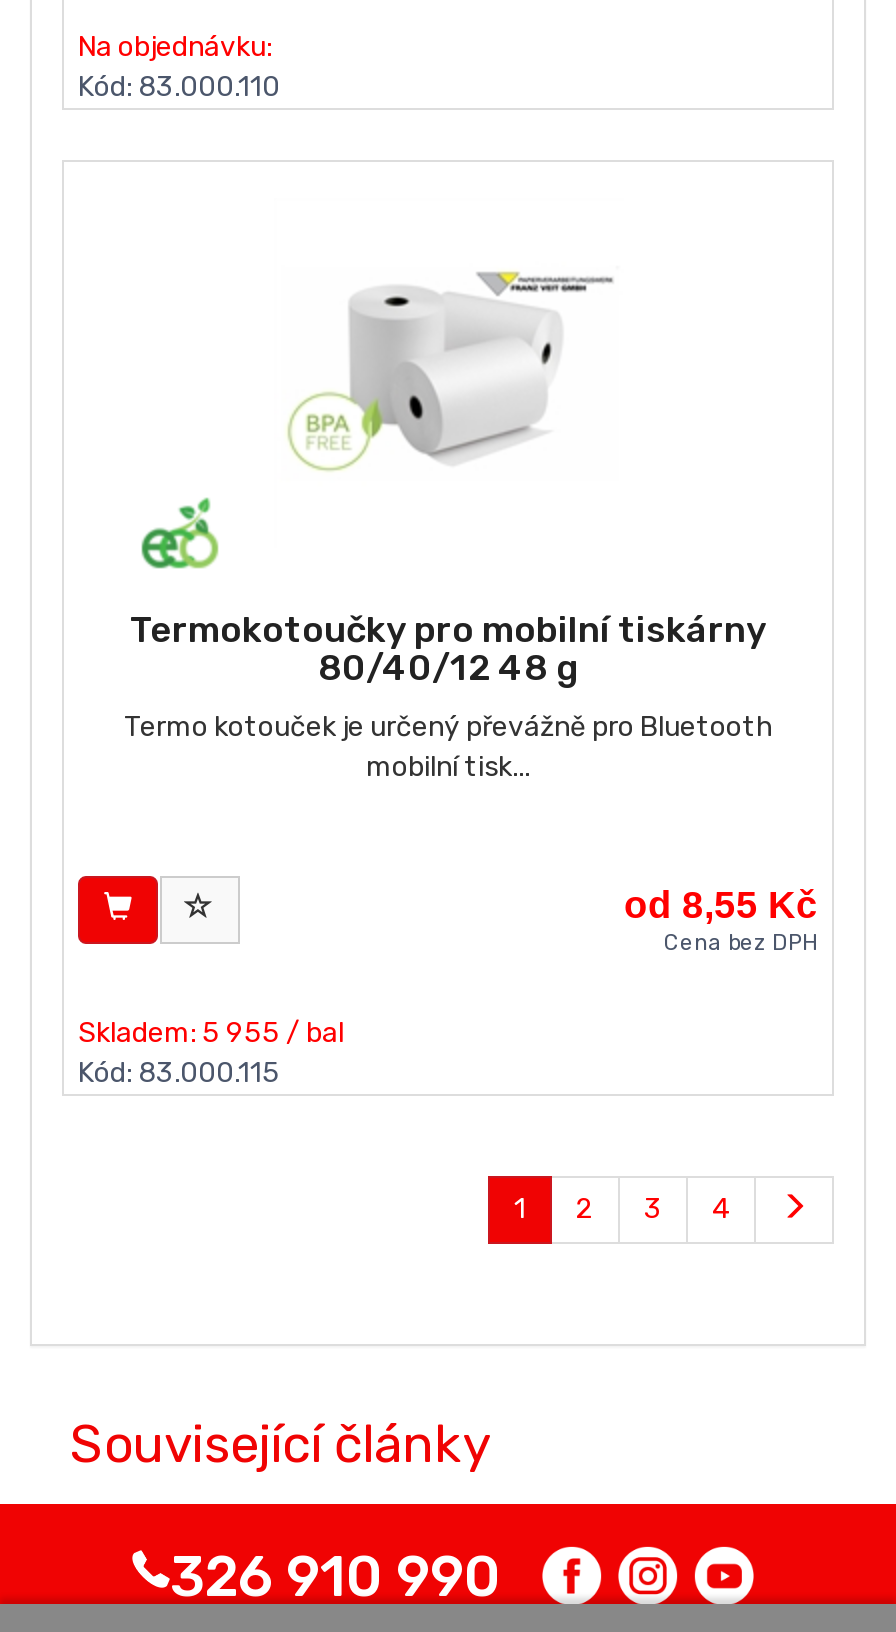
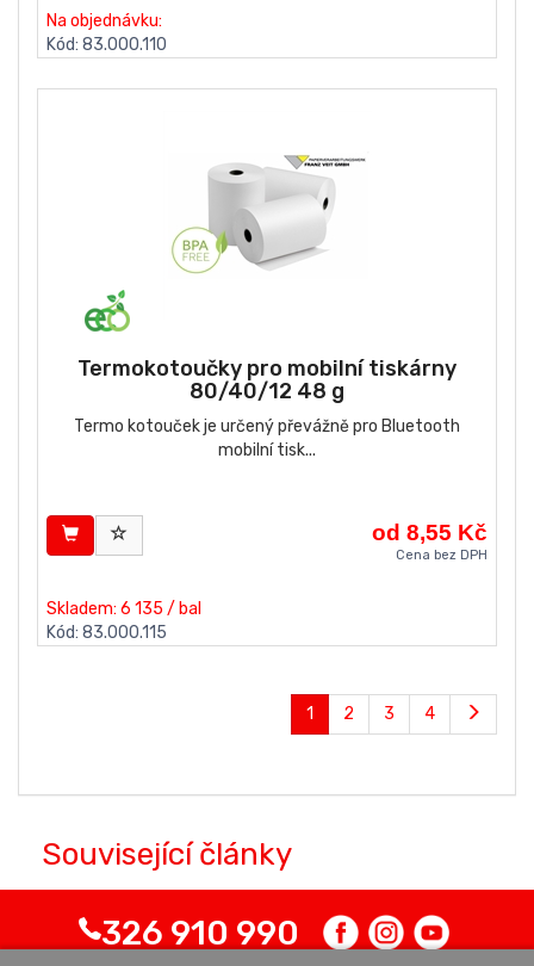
- Skladem: 5 955 / bal
+ Skladem: 6 135 / bal
